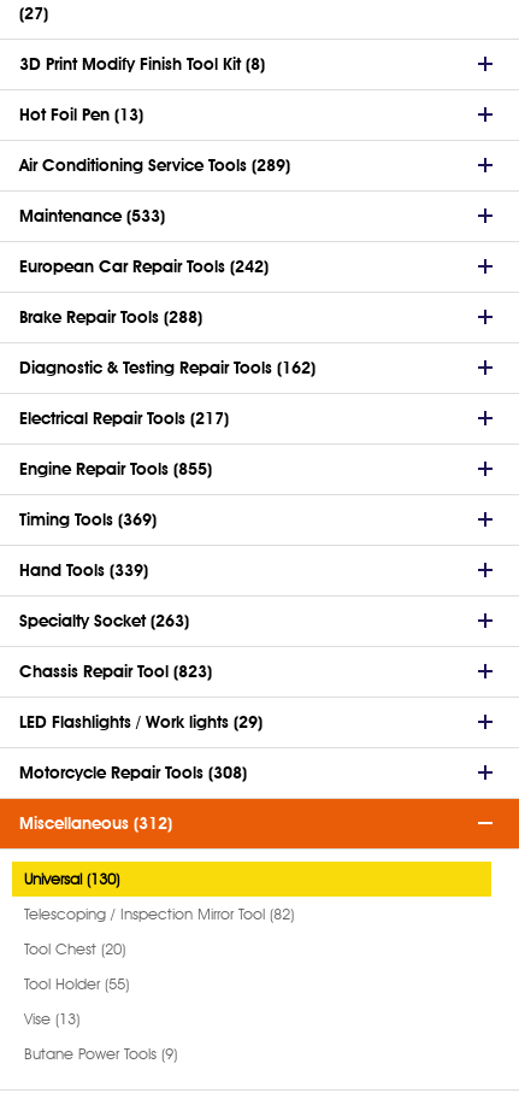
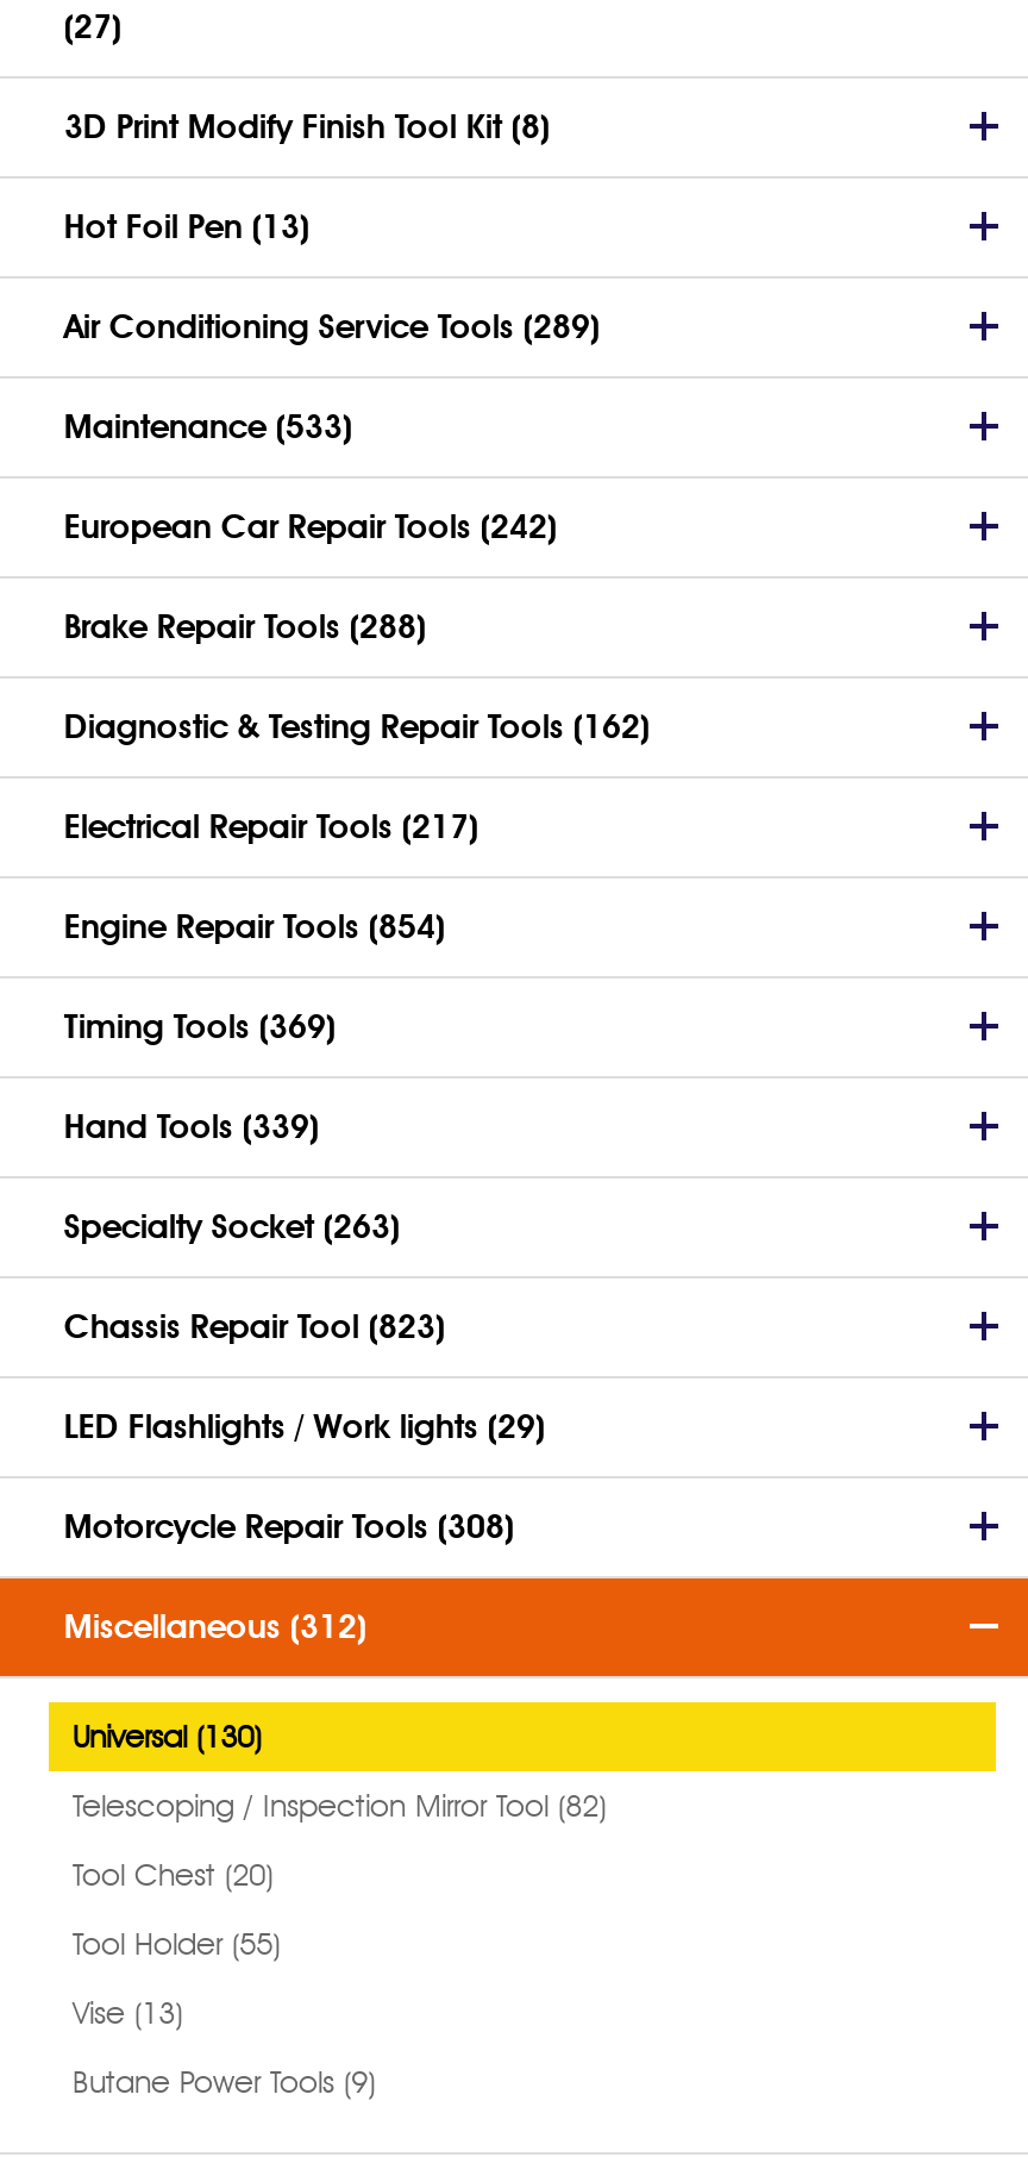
- Engine Repair Tools (855)
+ Engine Repair Tools (854)
